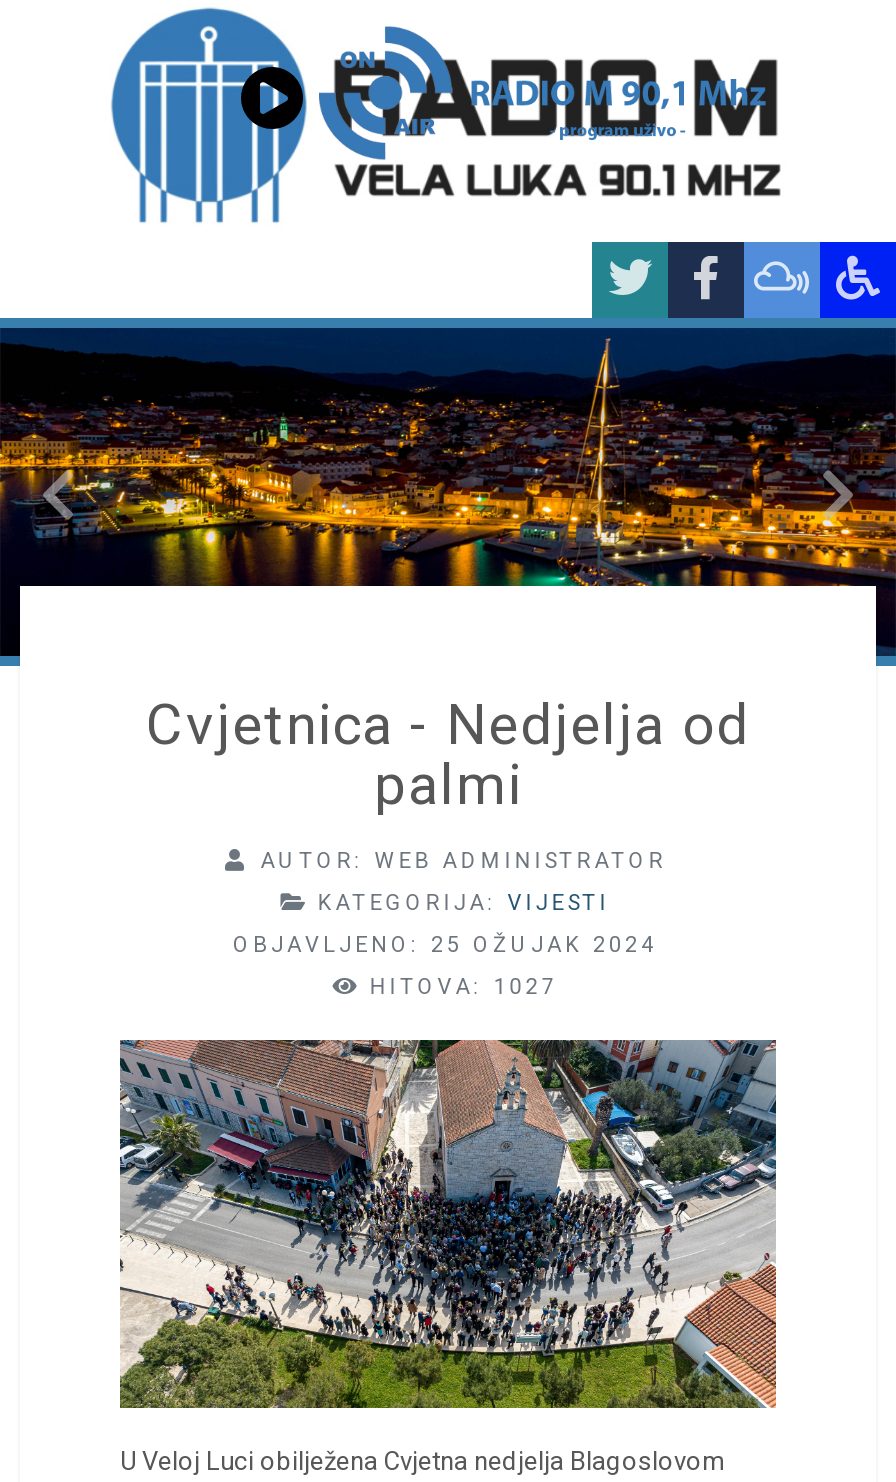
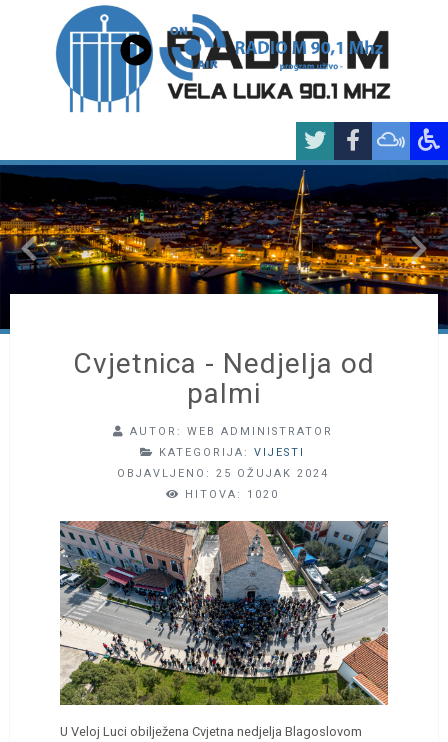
- HITOVA: 1027
+ HITOVA: 1020
